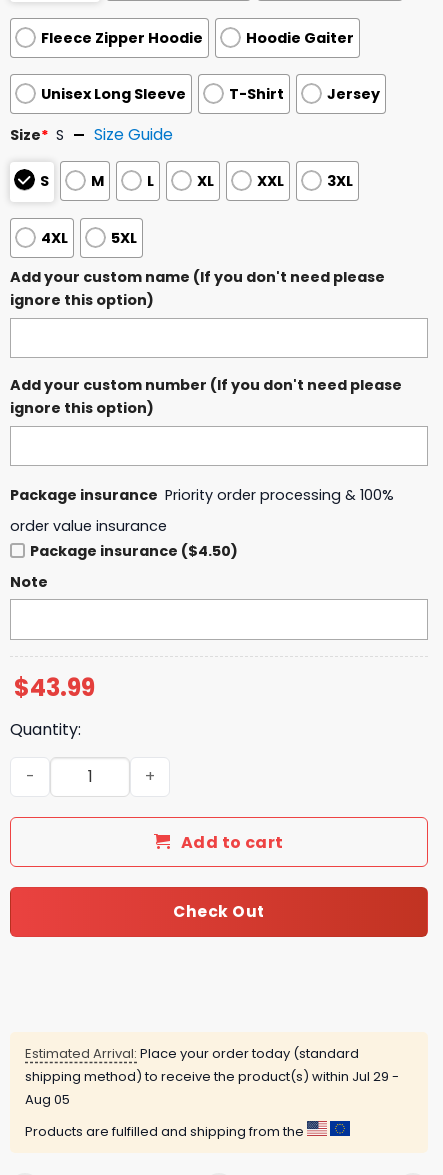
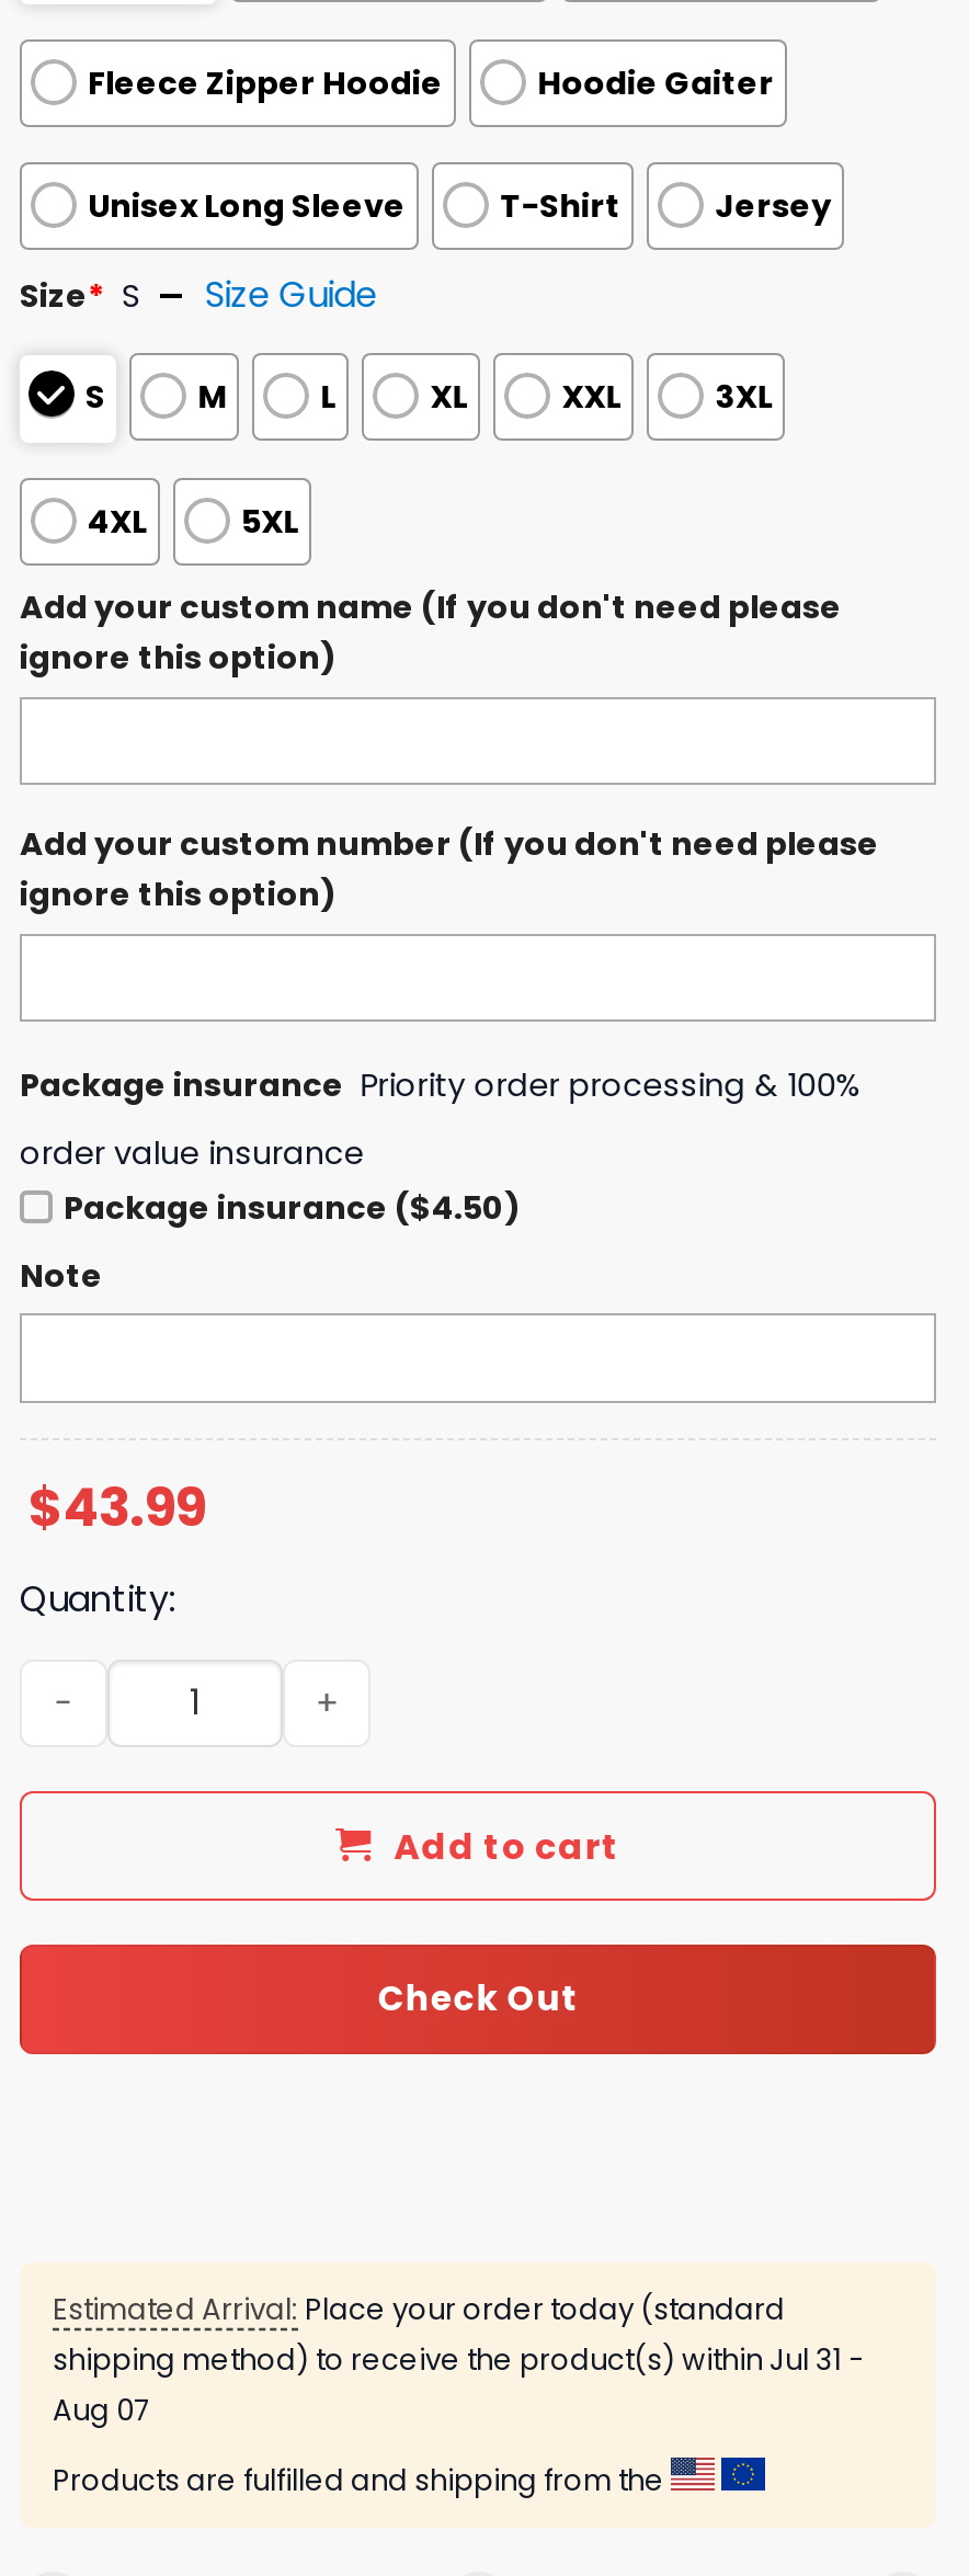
- shipping method) to receive the product(s) within Jul 29 -
+ shipping method) to receive the product(s) within Jul 31 -

- Aug 05
+ Aug 07
